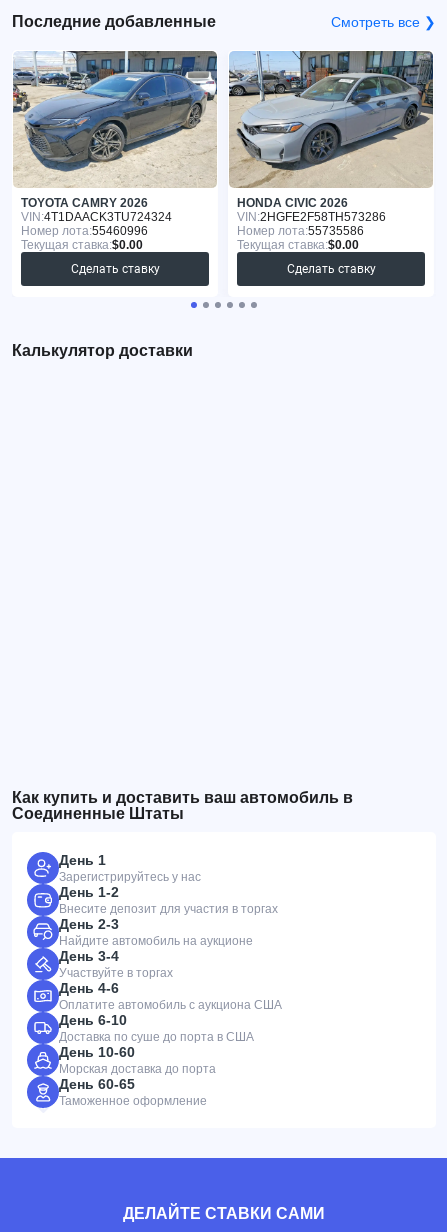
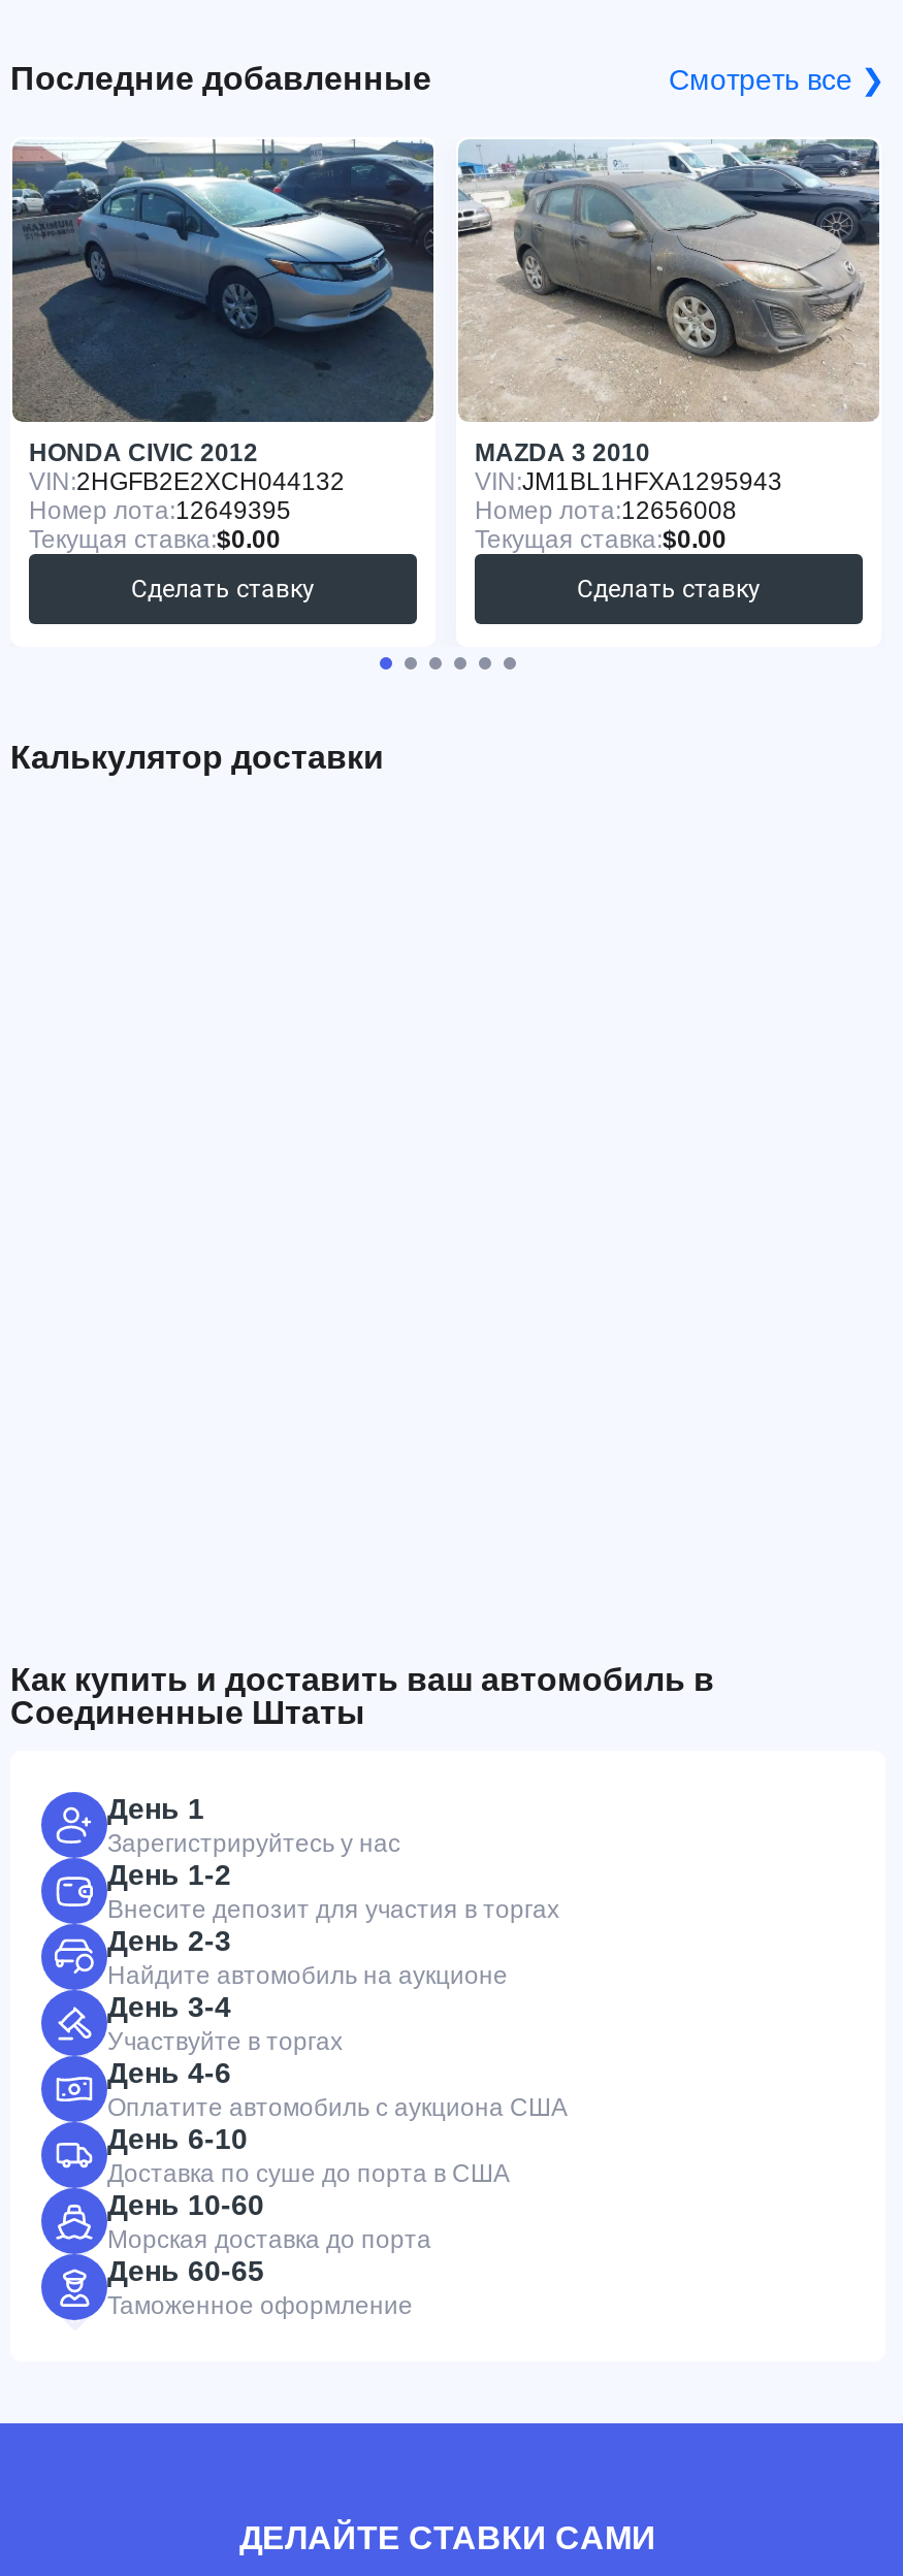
- [image]
- TOYOTA CAMRY 2026
- VIN: 4T1DAACK3TU724324
- Номер лота:55460996
+ [image]
+ HONDA CIVIC 2012
+ VIN: 2HGFB2E2XCH044132
+ Номер лота:12649395

- [image]
- HONDA CIVIC 2026
- VIN: 2HGFE2F58TH573286
- Номер лота:55735586
+ [image]
+ MAZDA 3 2010
+ VIN: JM1BL1HFXA1295943
+ Номер лота:12656008
